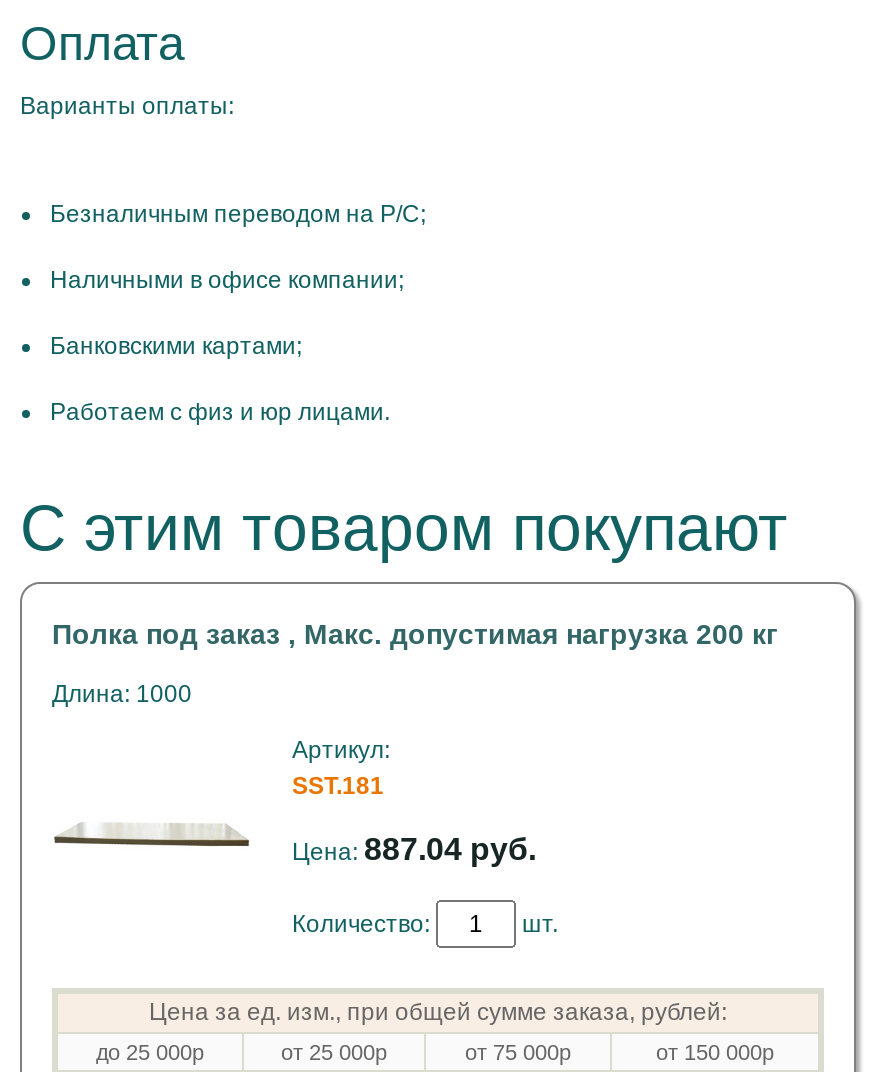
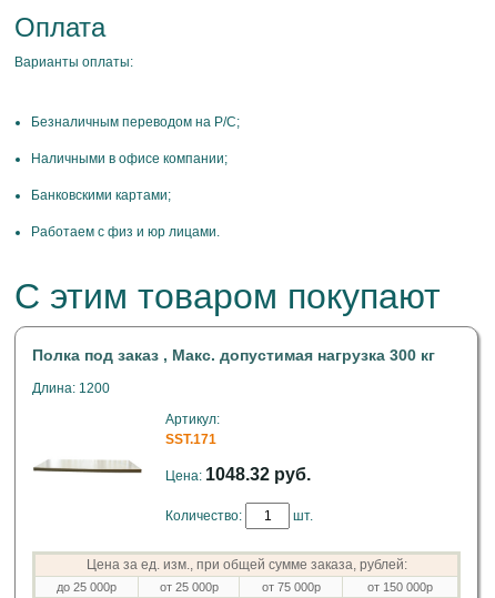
- Полка под заказ , Макс. допустимая нагрузка 200 кг
+ Полка под заказ , Макс. допустимая нагрузка 300 кг

- Длина: 1000
+ Длина: 1200

- SST.181
+ SST.171

- Цена: 887.04 руб.
+ Цена: 1048.32 руб.
